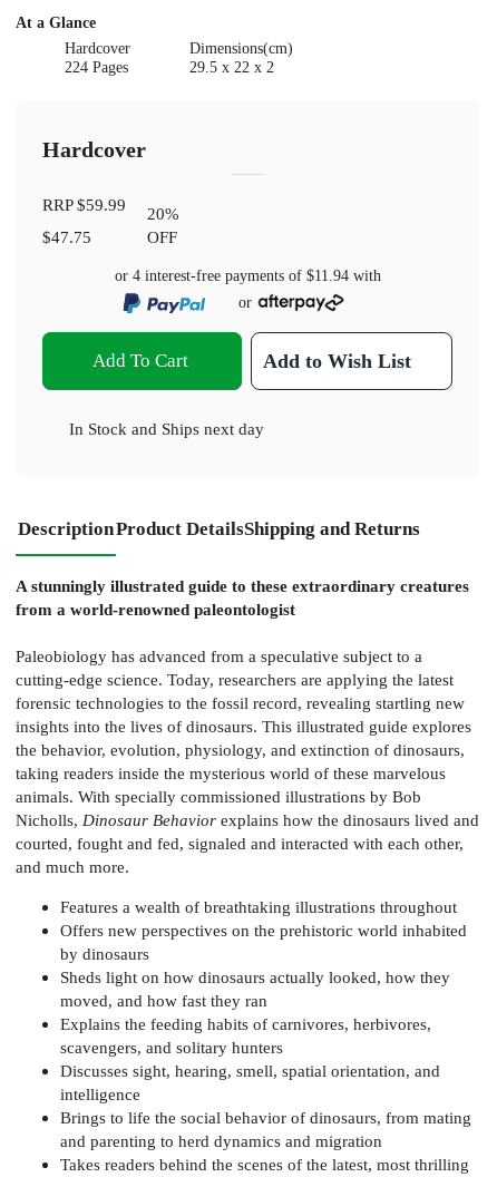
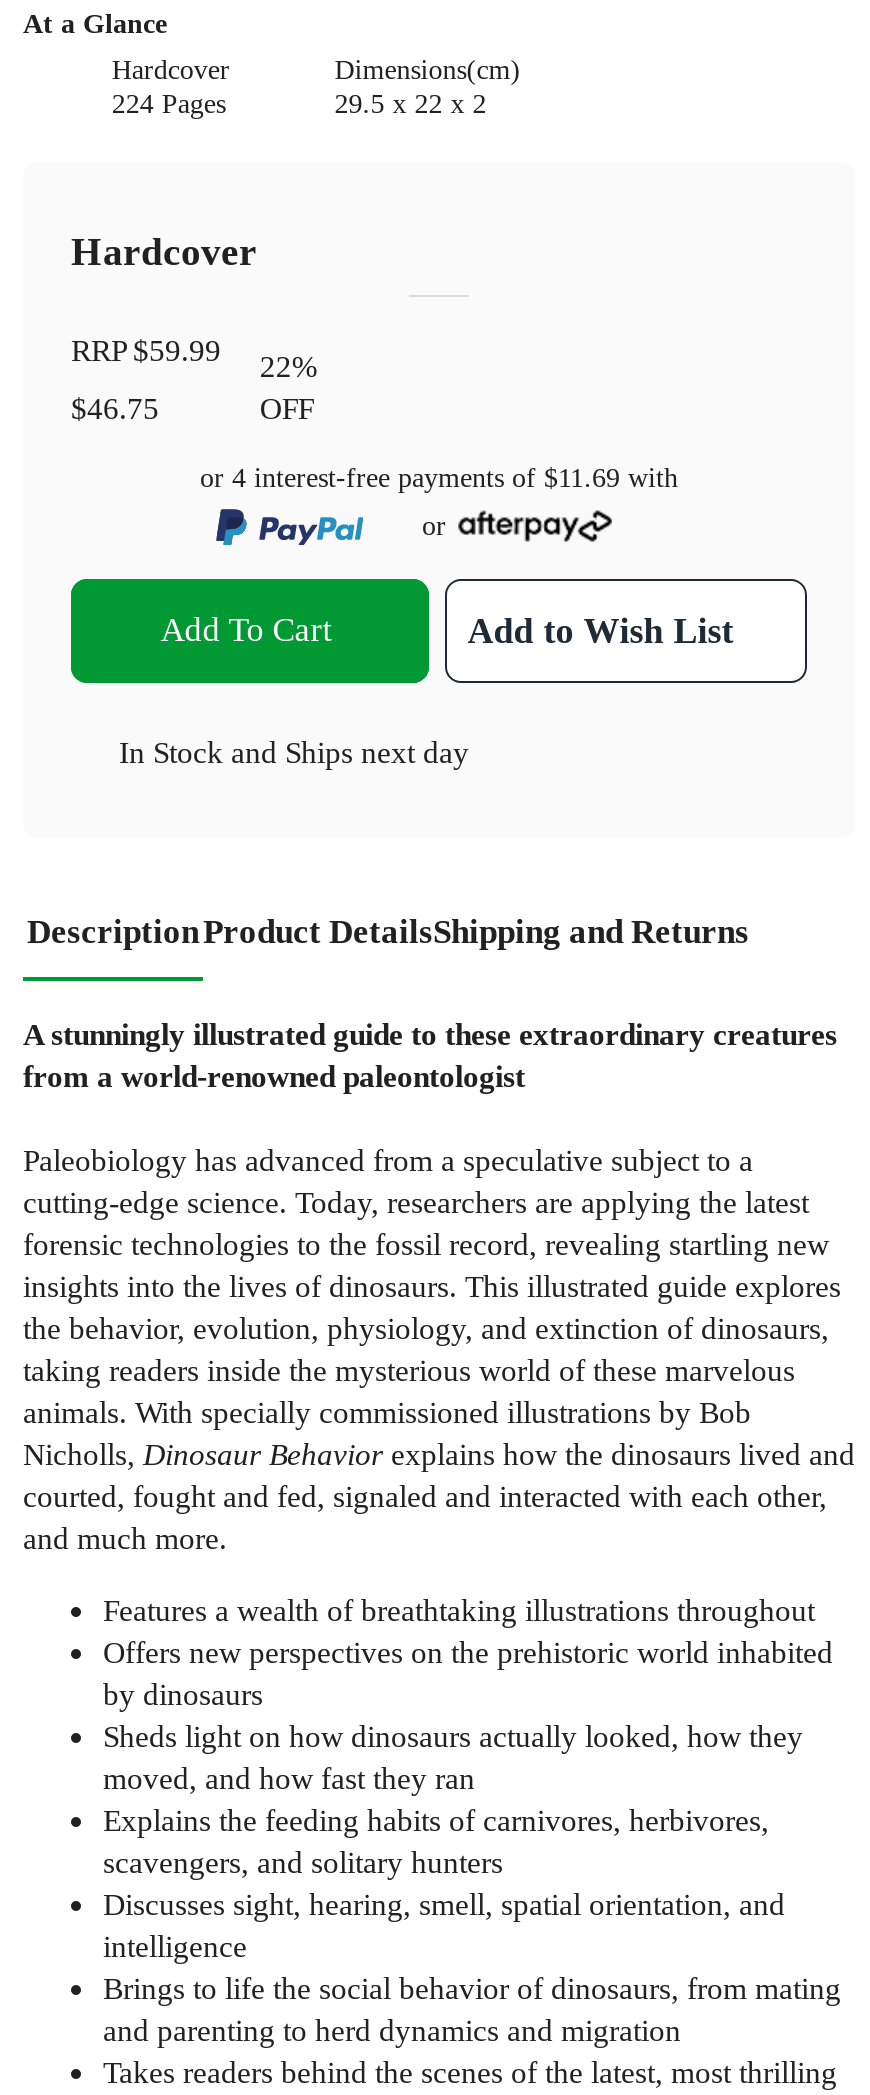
- RRP $59.99 20%
+ RRP $59.99 22%

- $47.75
+ $46.75

- or 4 interest-free payments of $11.94 with
+ or 4 interest-free payments of $11.69 with
